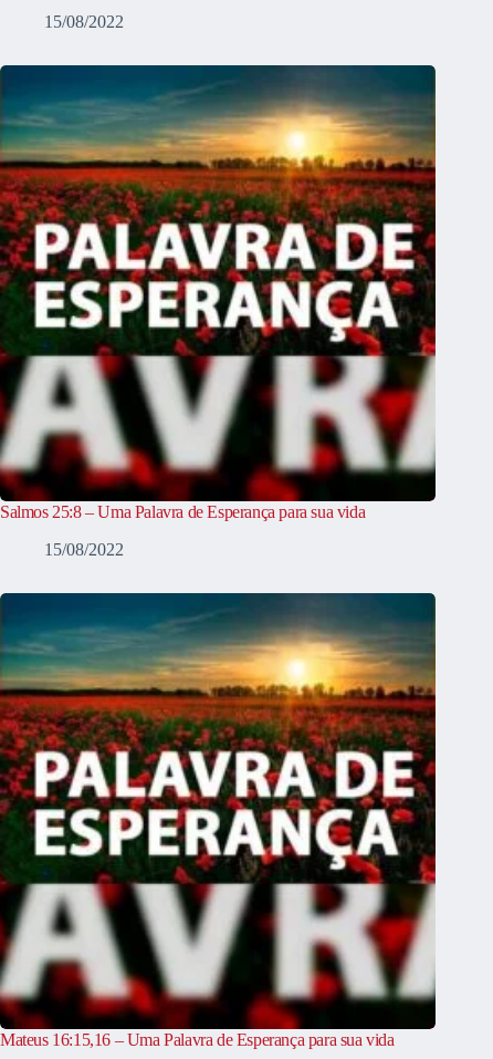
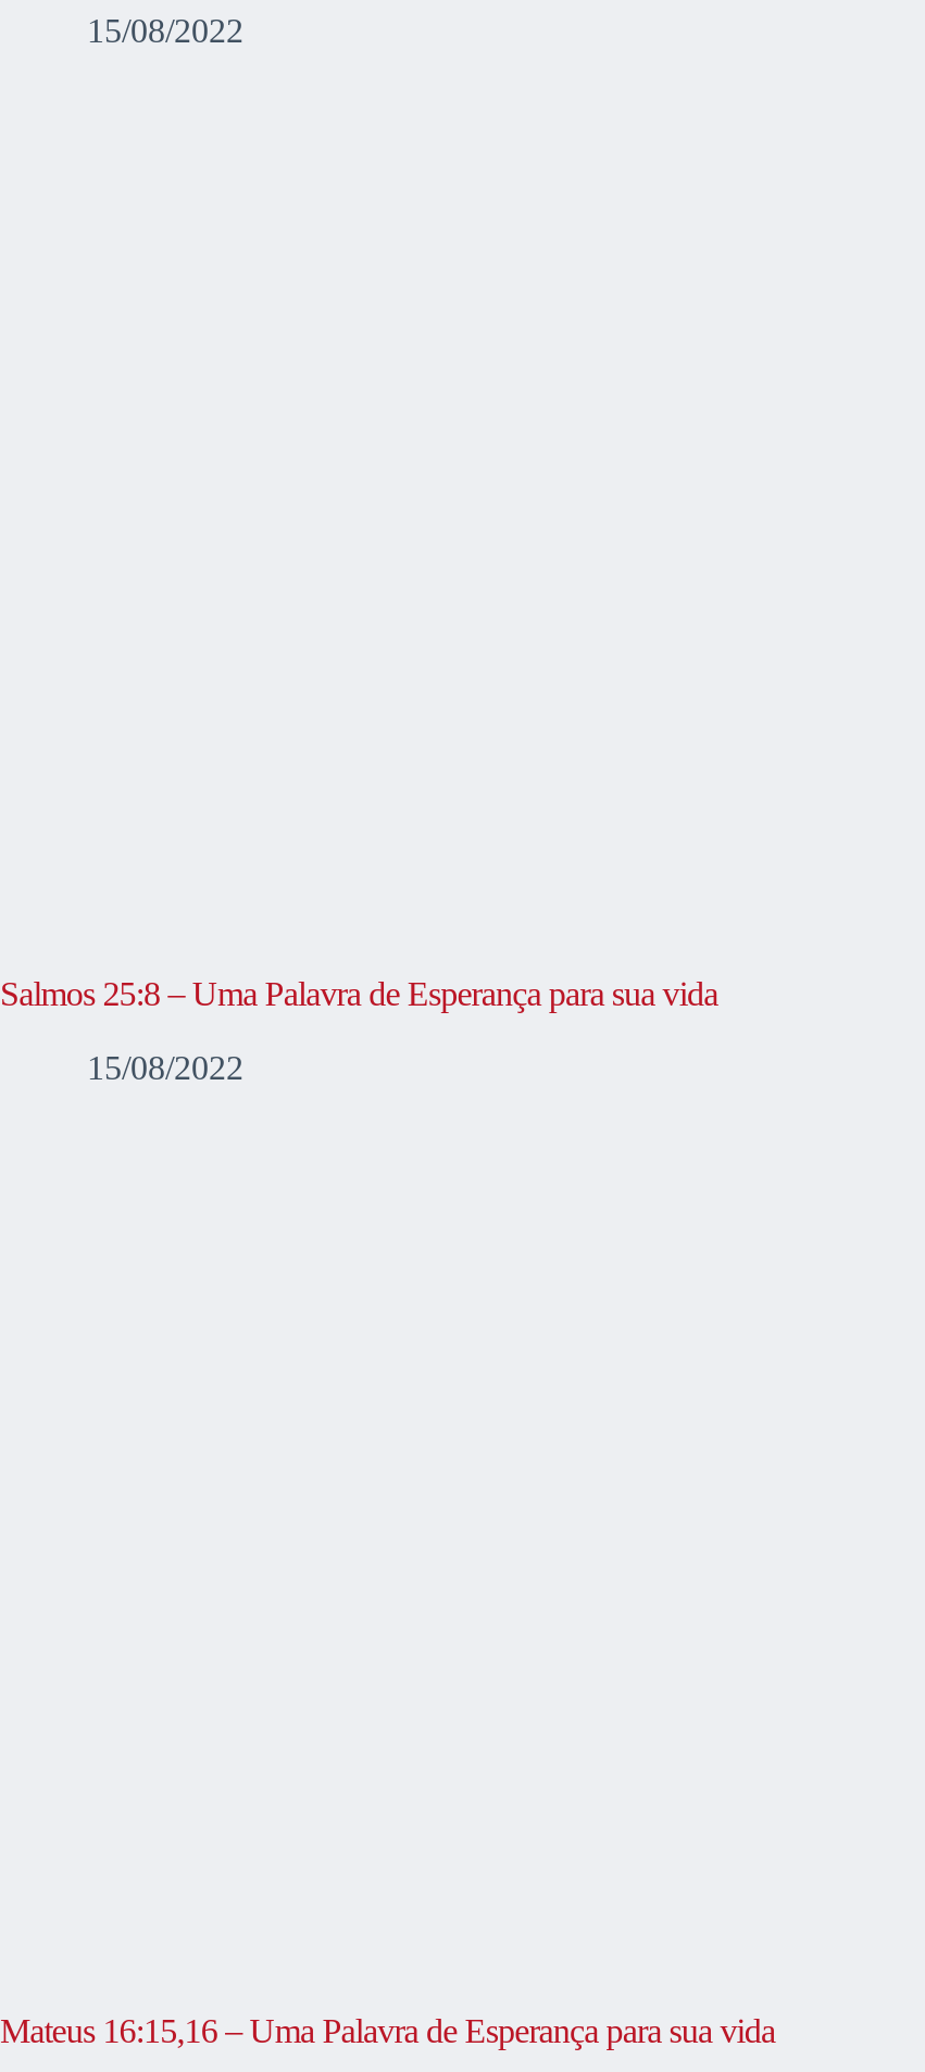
- [image]

- [image]
